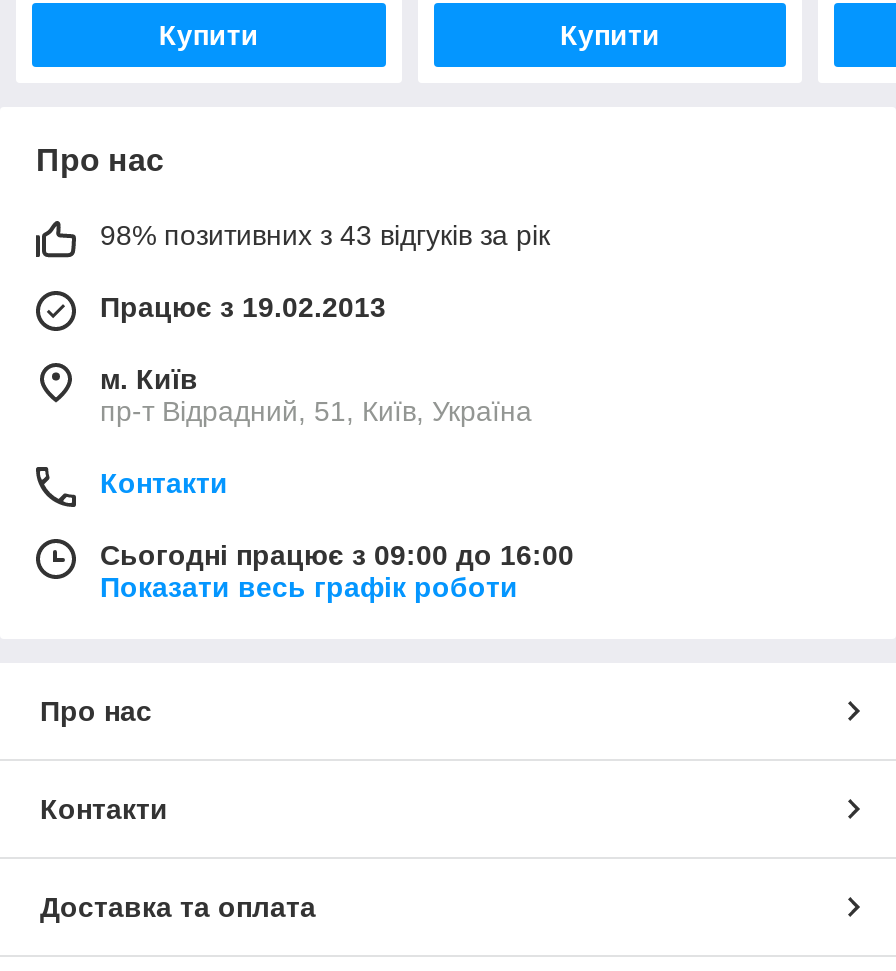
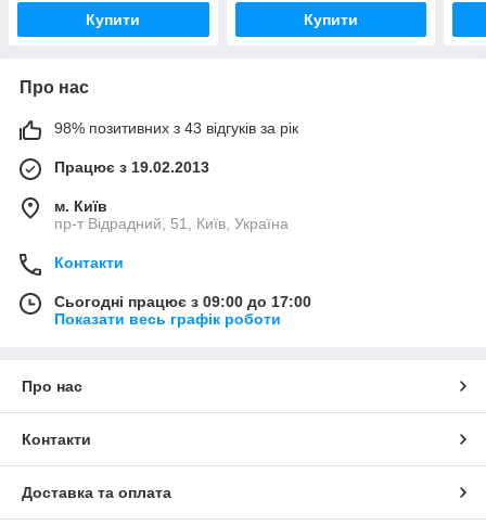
- Сьогодні працює з 09:00 до 16:00
+ Сьогодні працює з 09:00 до 17:00
